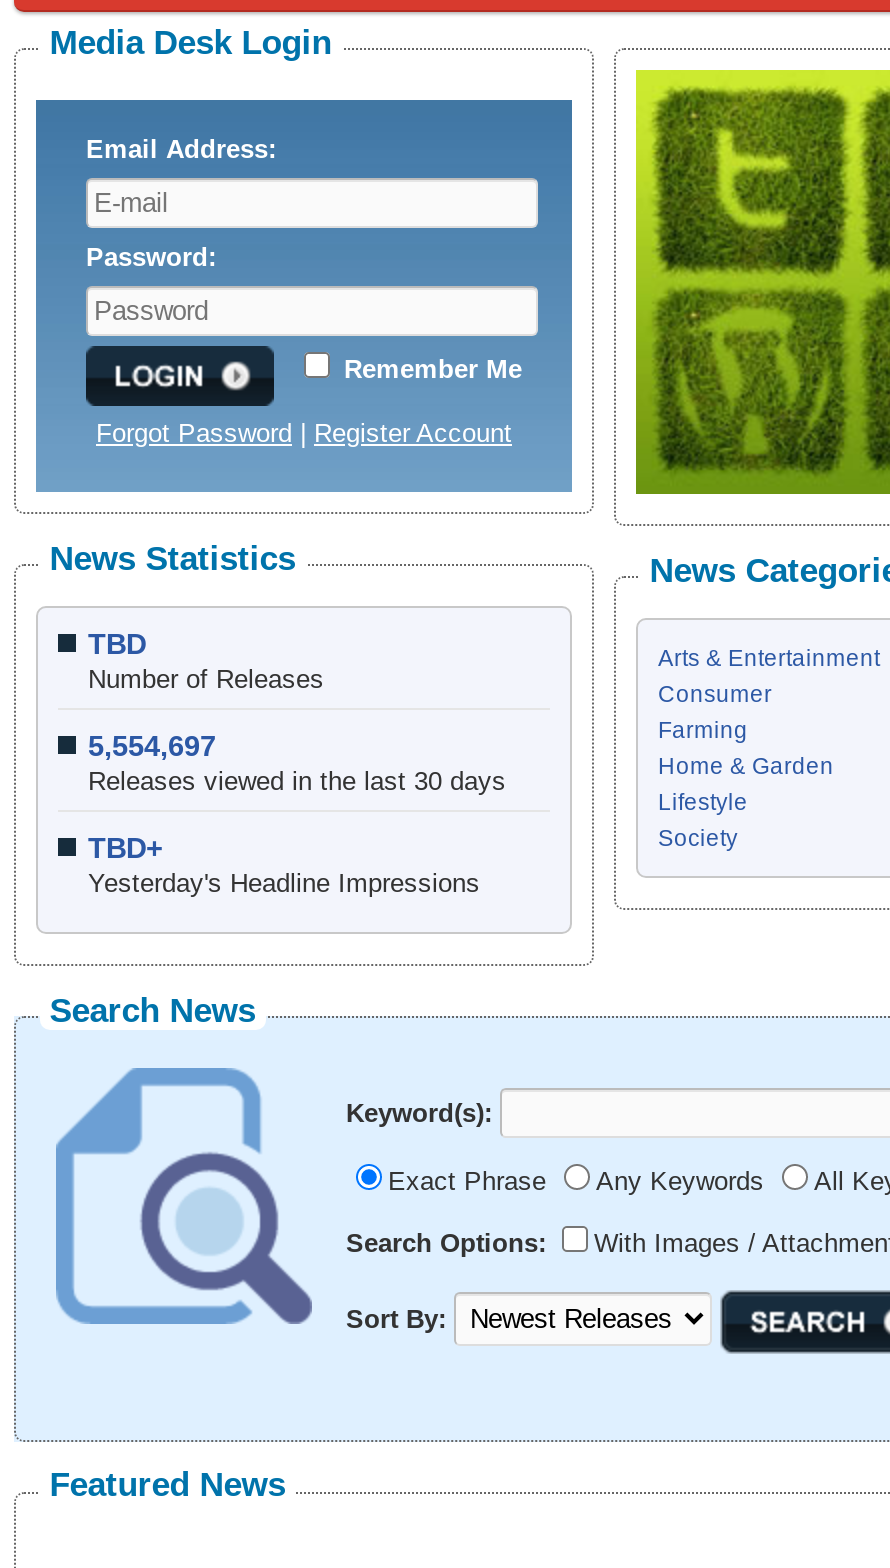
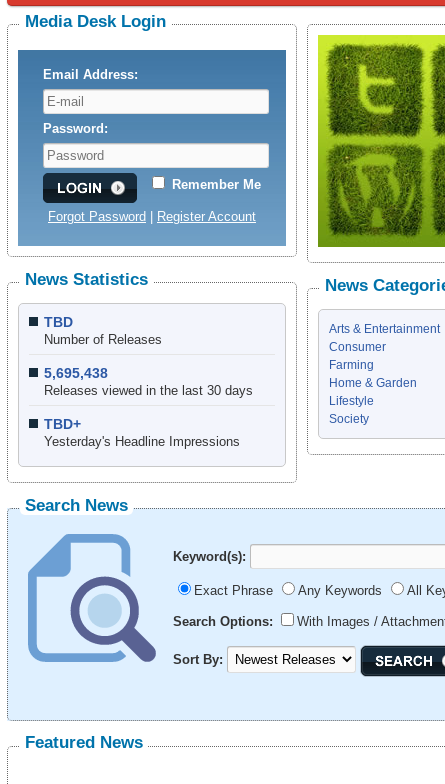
- 5,554,697
+ 5,695,438
